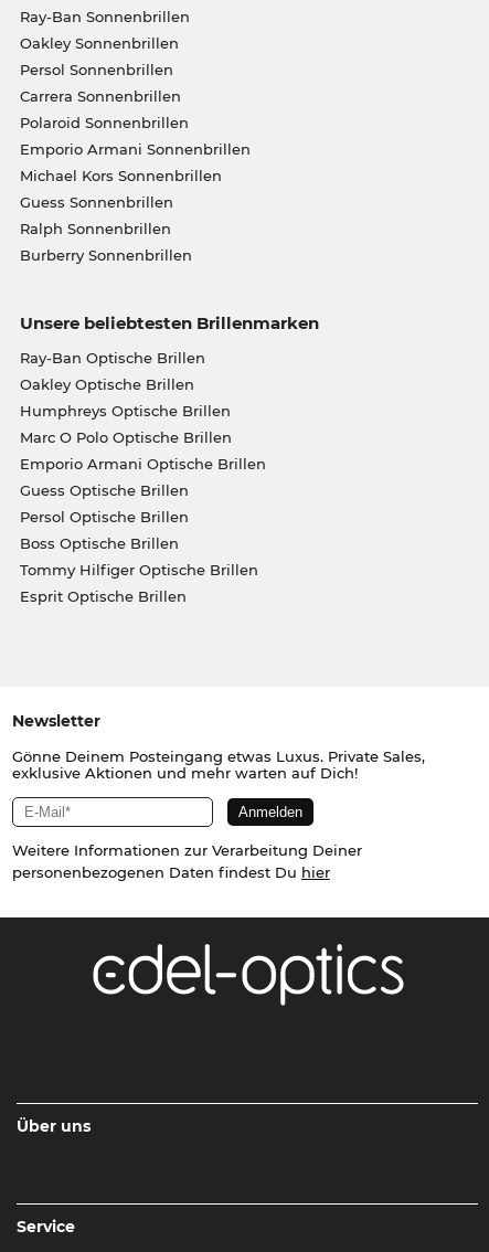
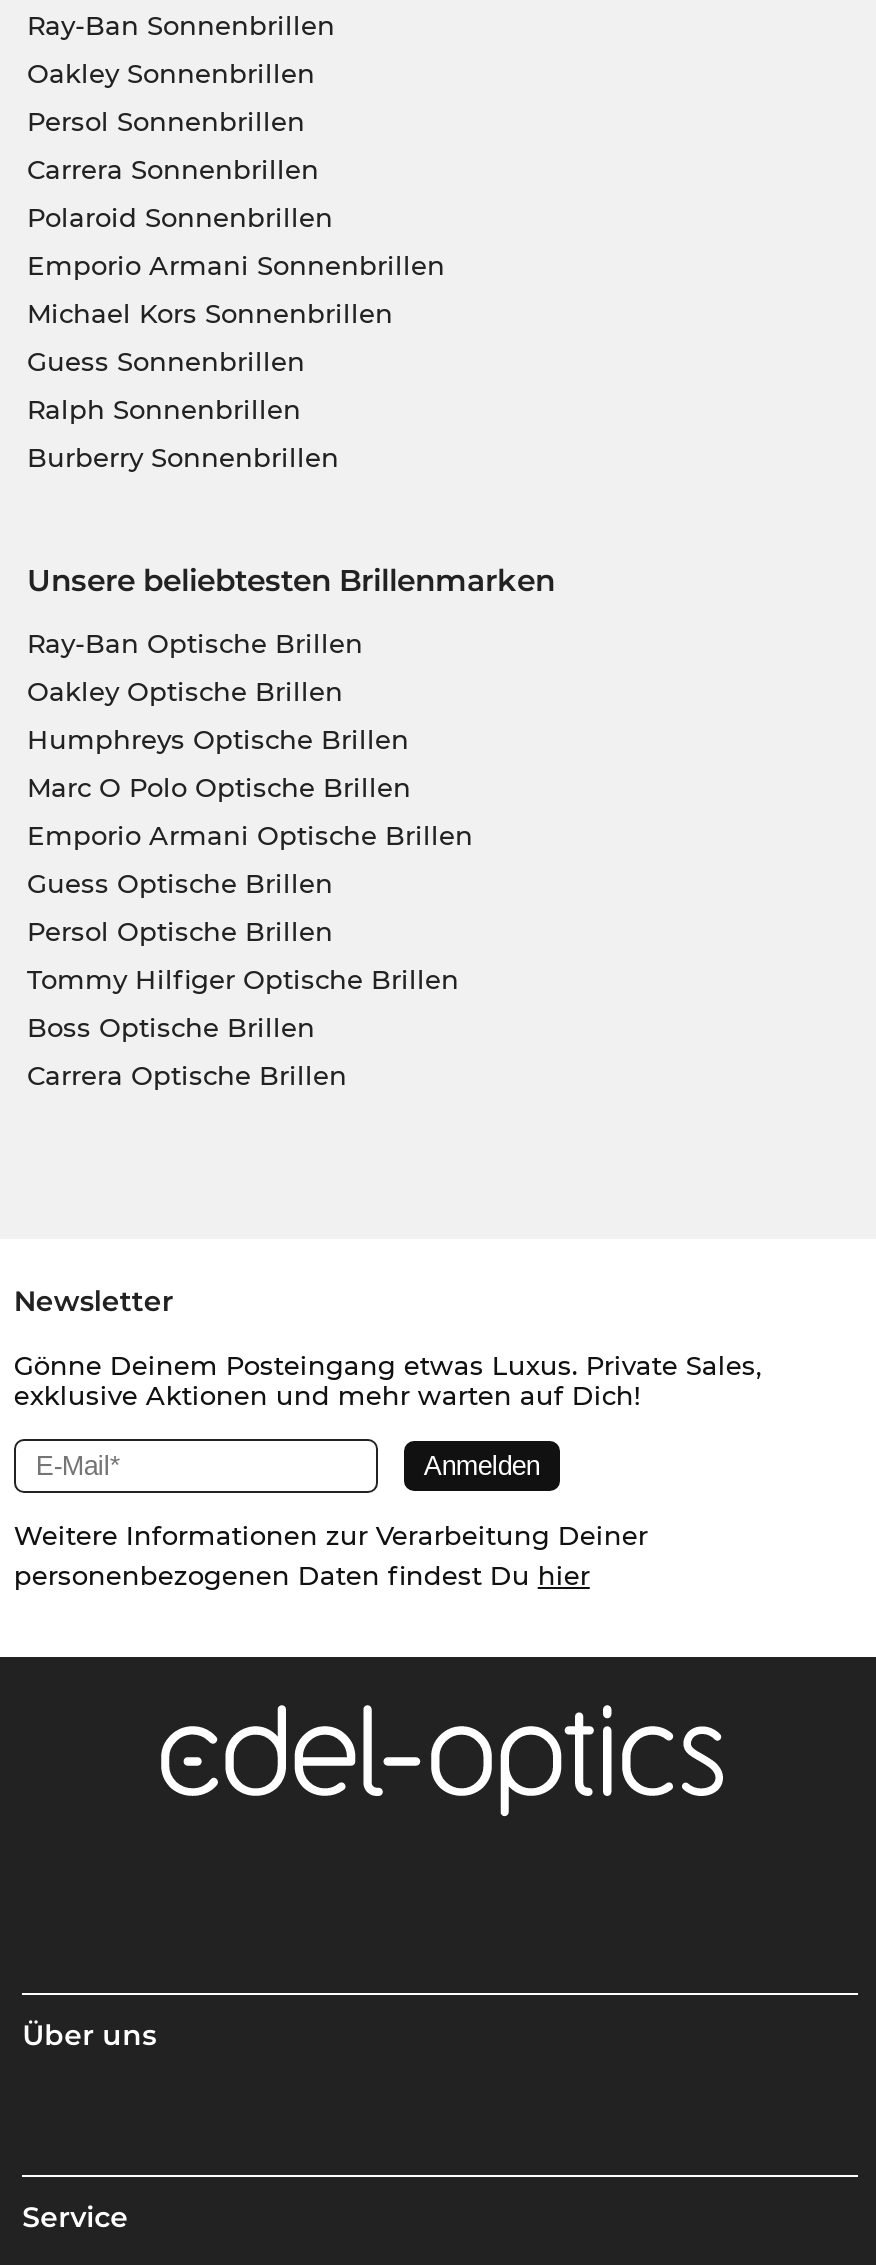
moved down: Boss Optische Brillen

moved up: Tommy Hilfiger Optische Brillen

- Esprit Optische Brillen
+ Carrera Optische Brillen
